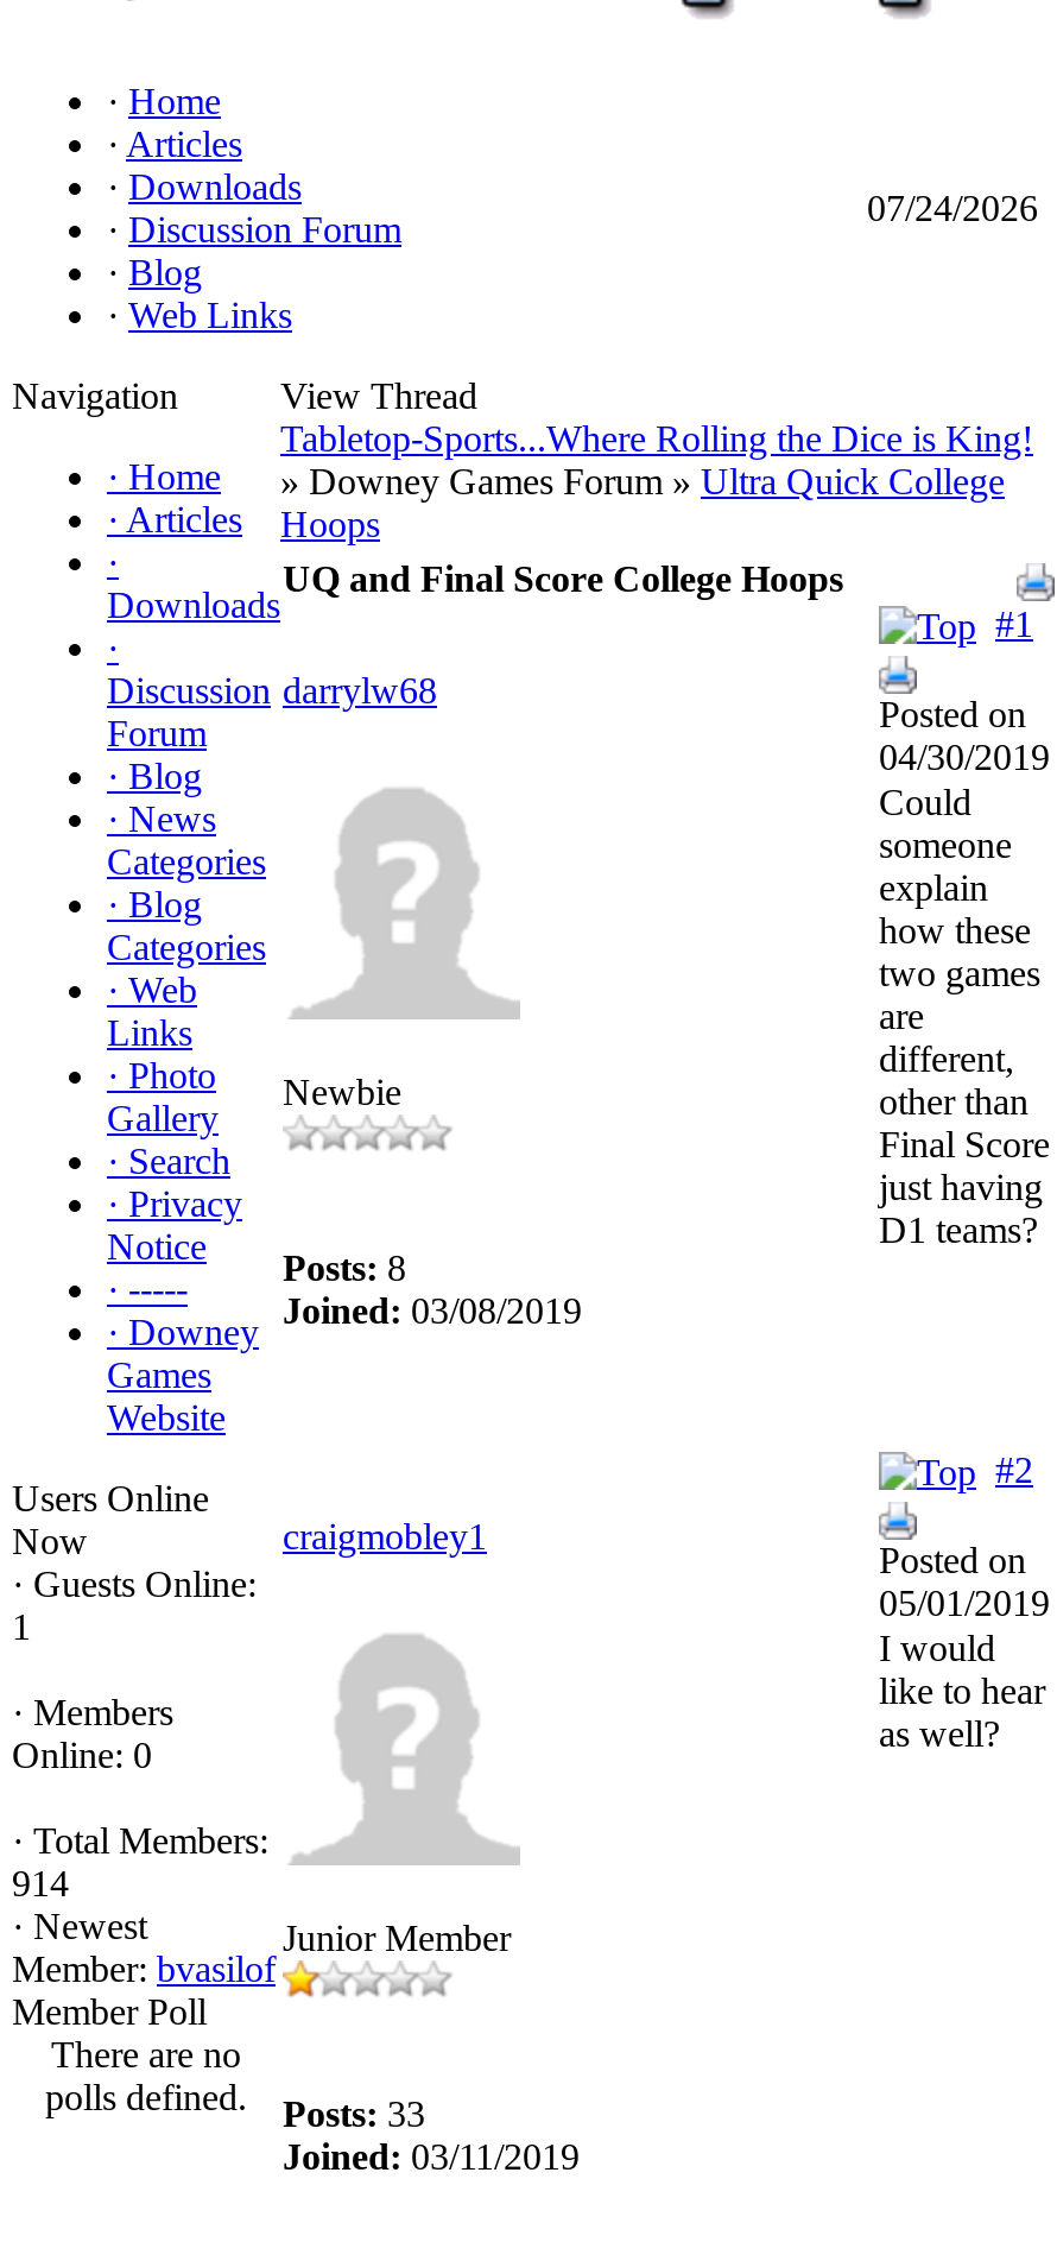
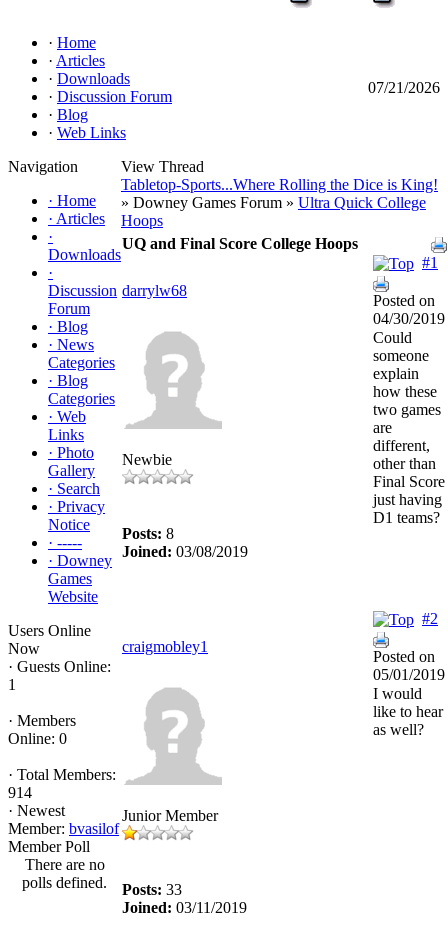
- 07/24/2026
+ 07/21/2026
